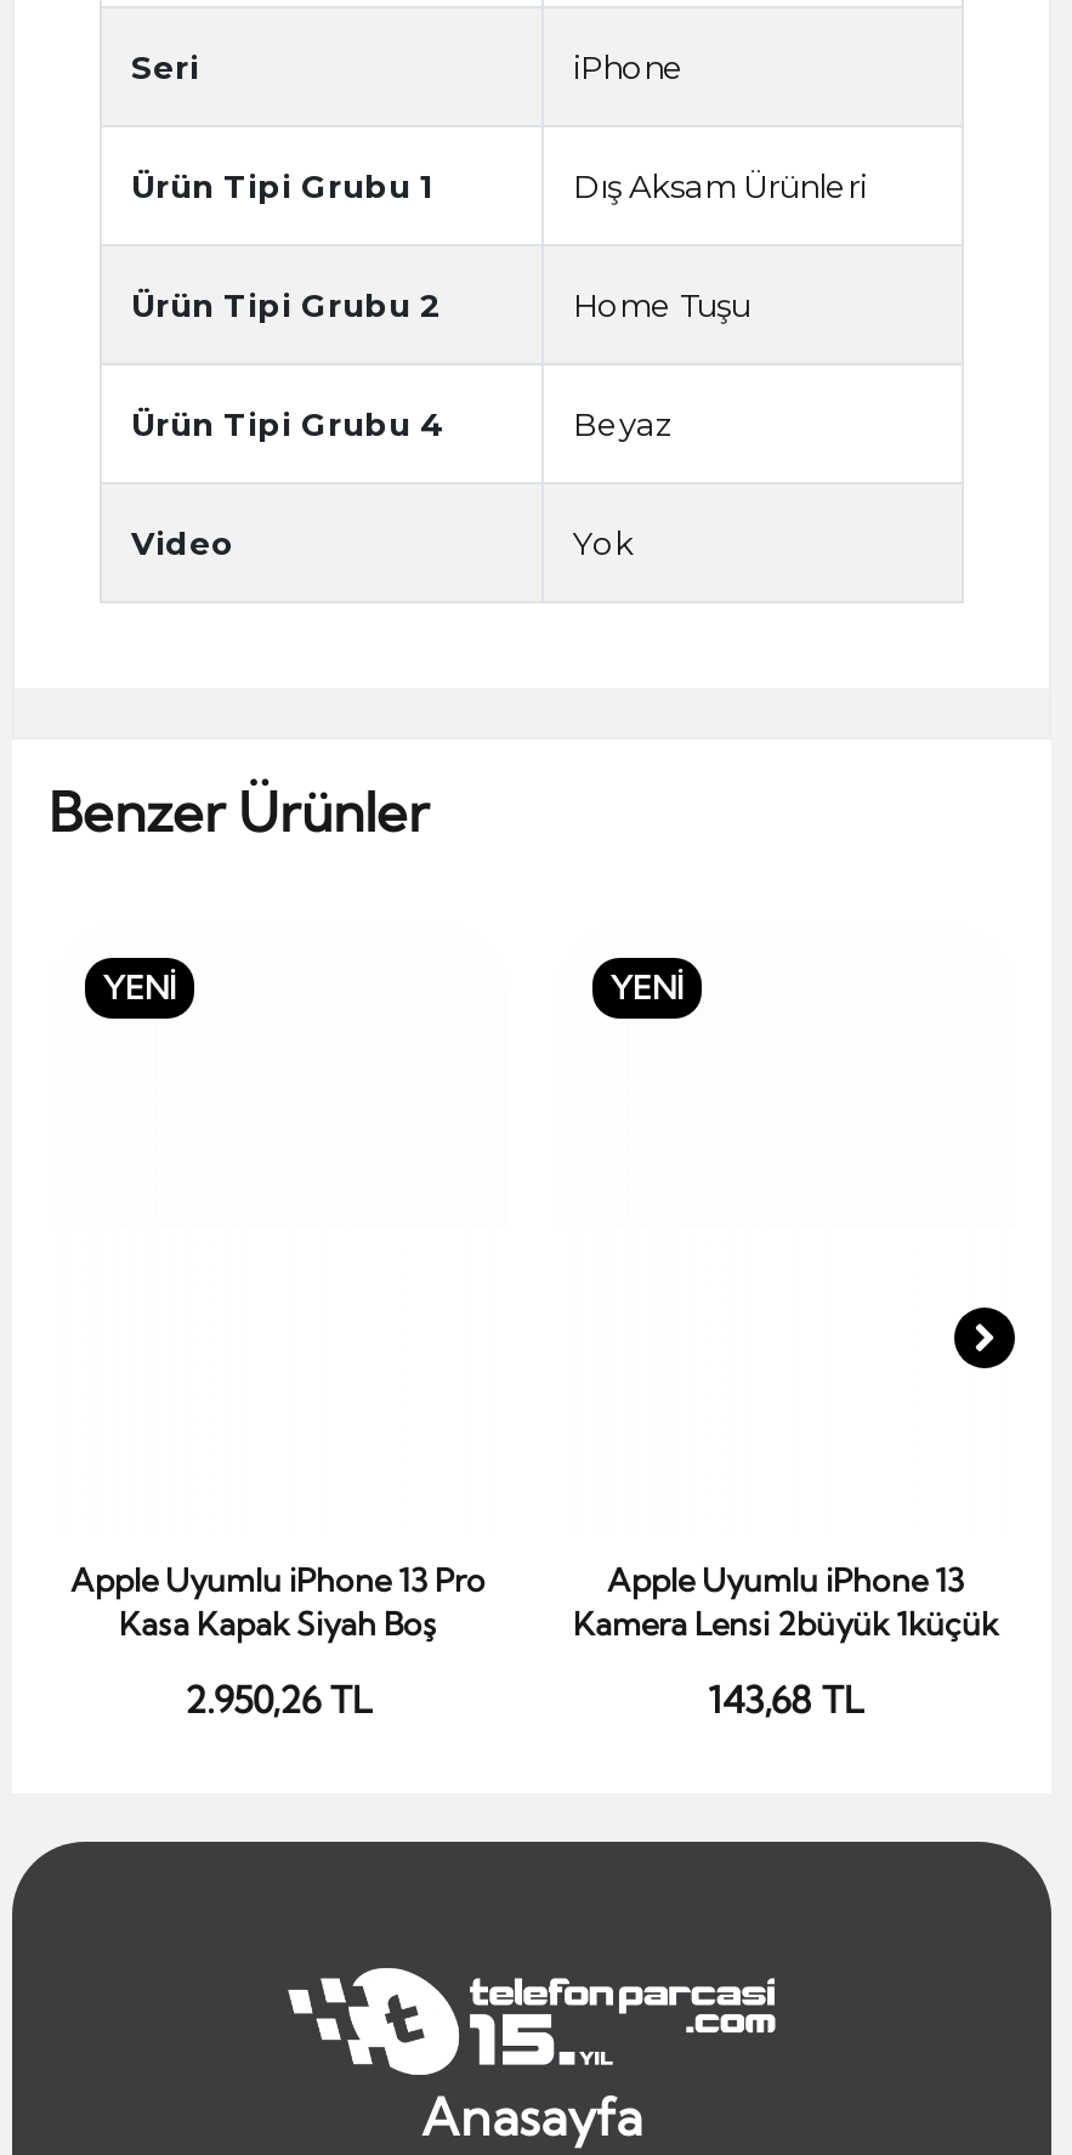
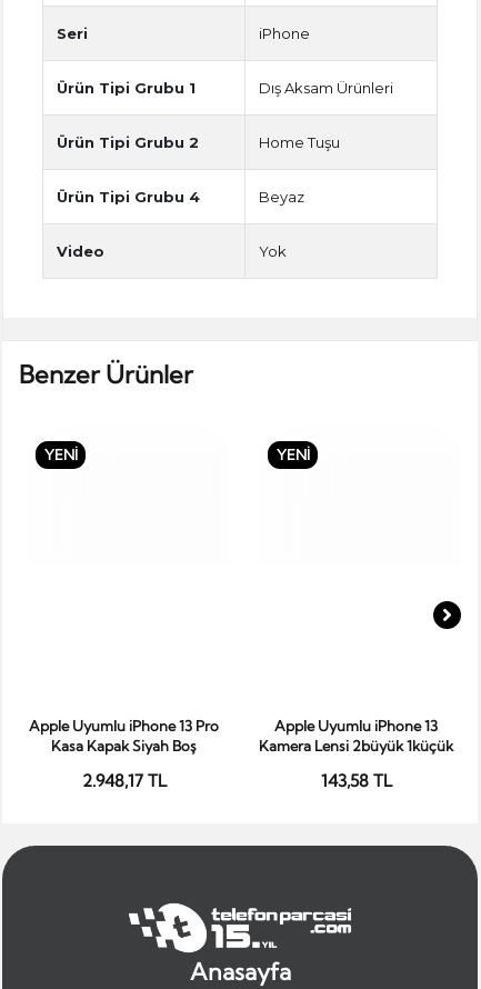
- 2.950,26 TL
+ 2.948,17 TL

- 143,68 TL
+ 143,58 TL
